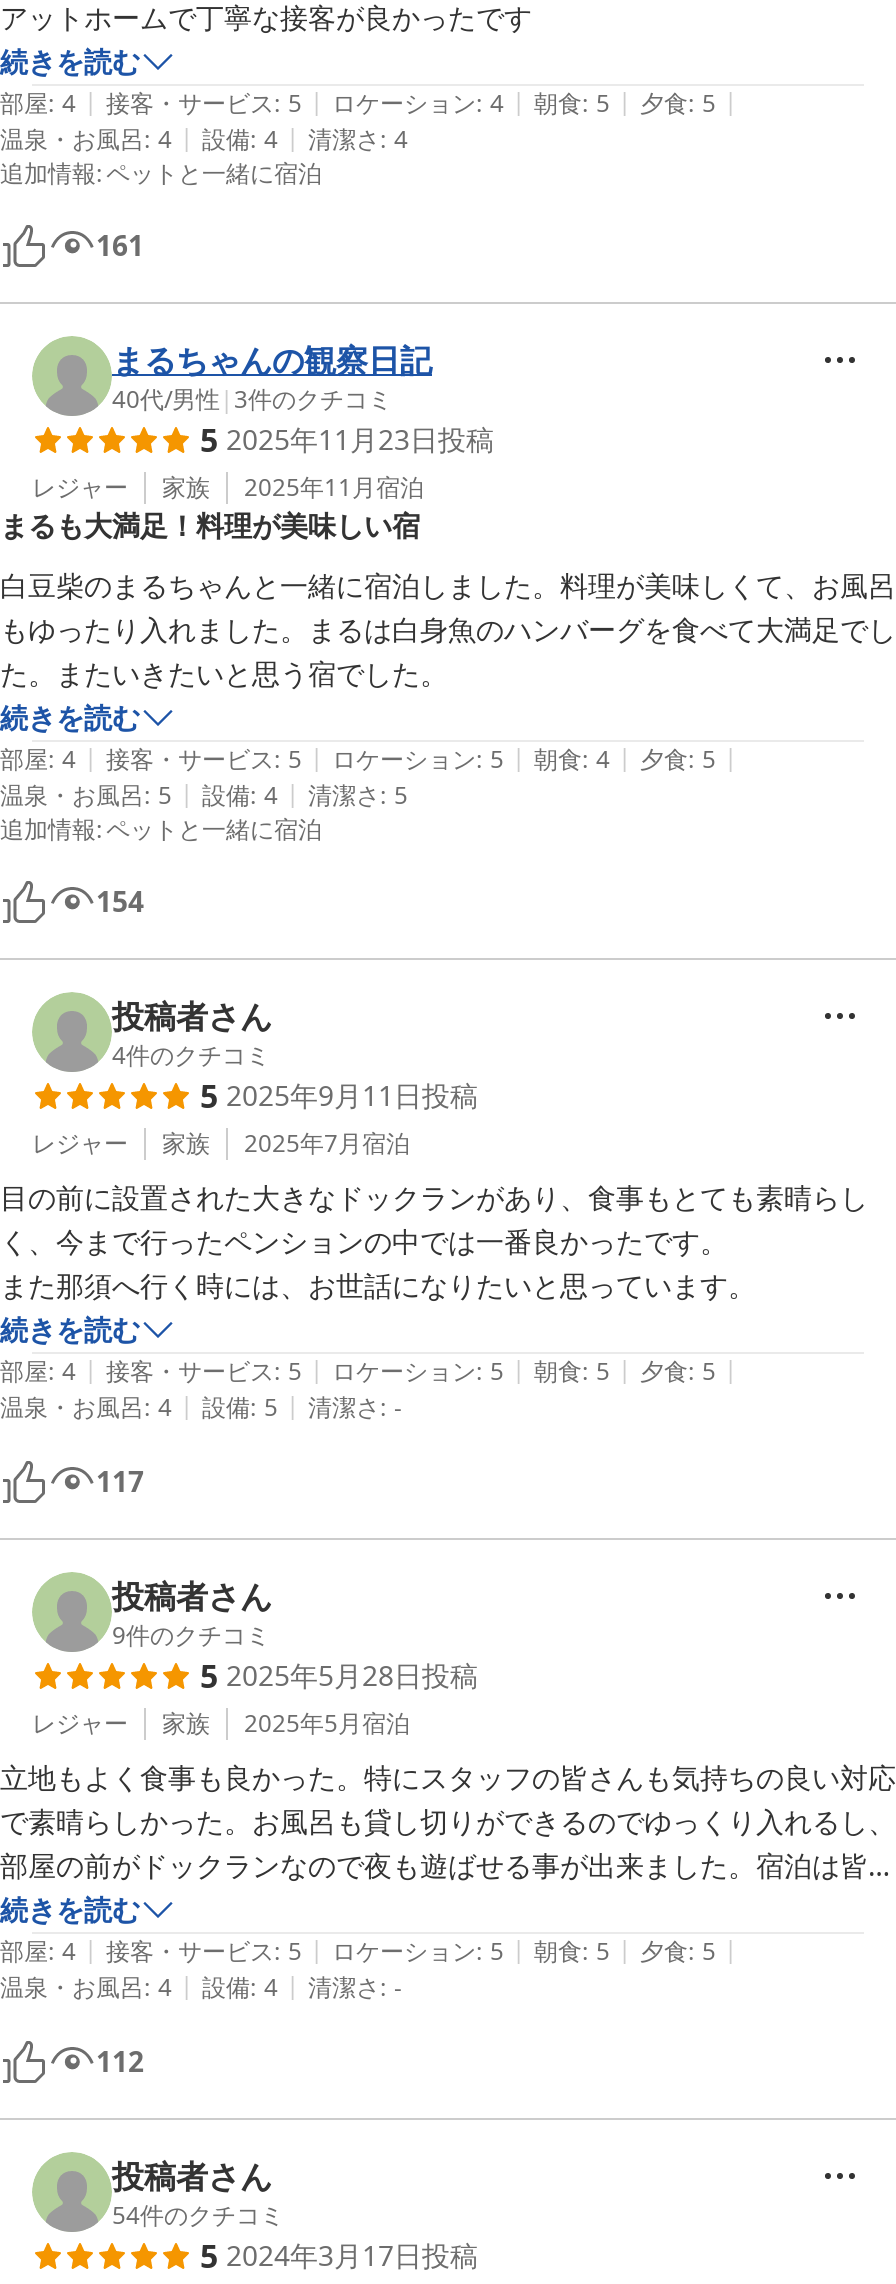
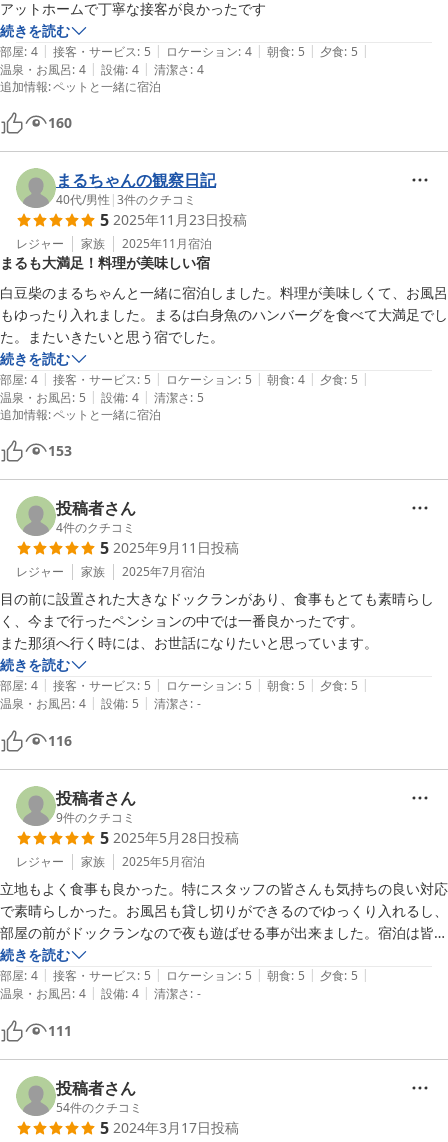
- 161
+ 160

- 154
+ 153

- 117
+ 116

- 112
+ 111
